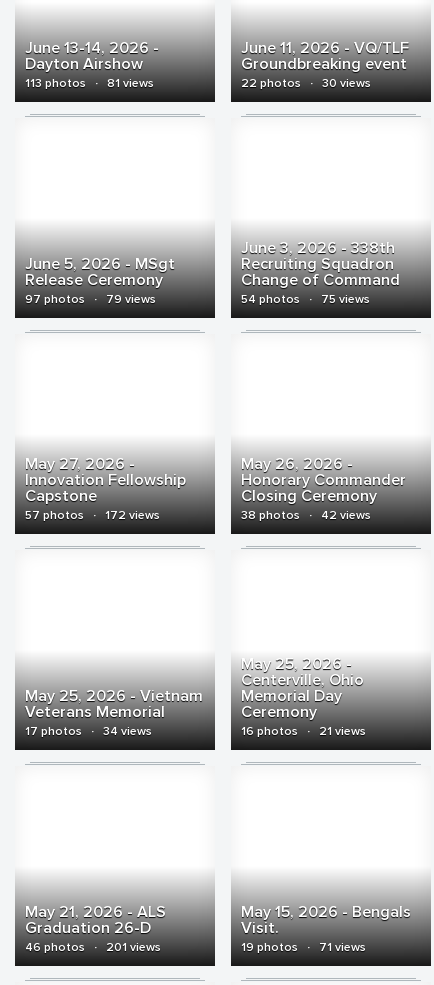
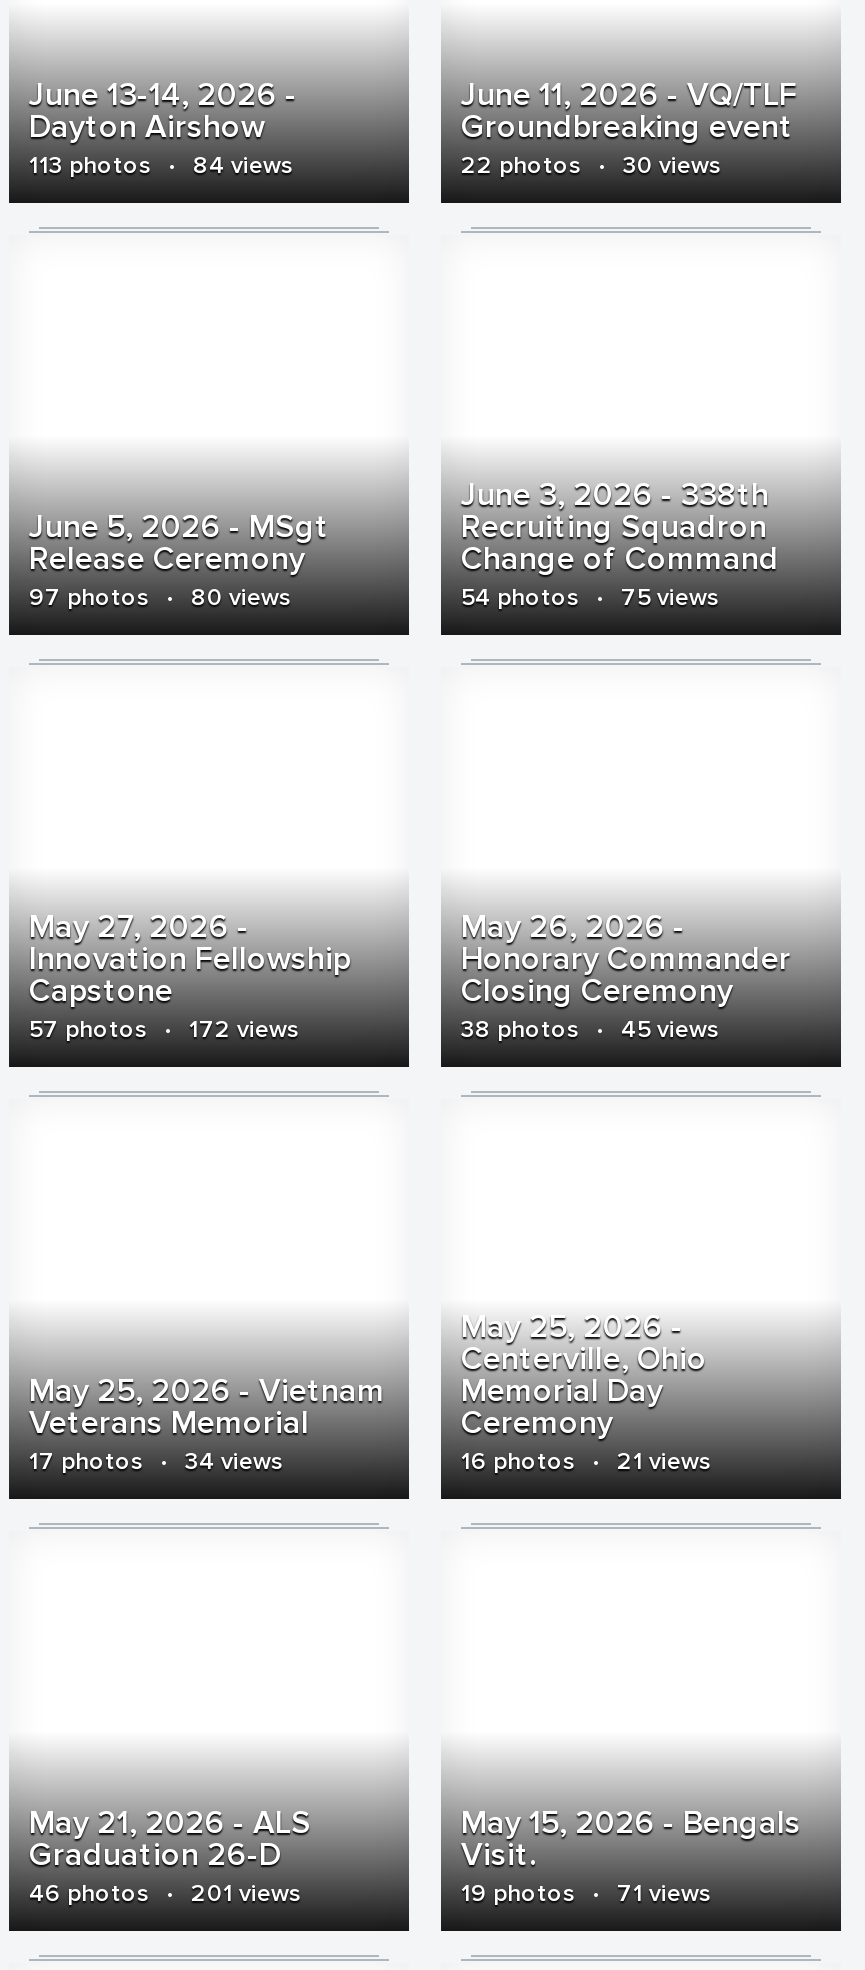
- 113 photos · 81 views
+ 113 photos · 84 views

- 97 photos · 79 views
+ 97 photos · 80 views

- 38 photos · 42 views
+ 38 photos · 45 views
